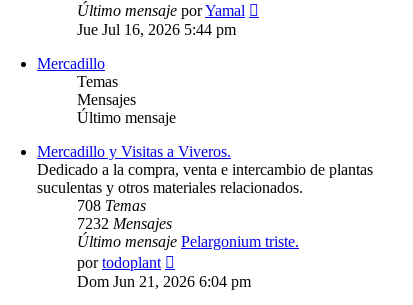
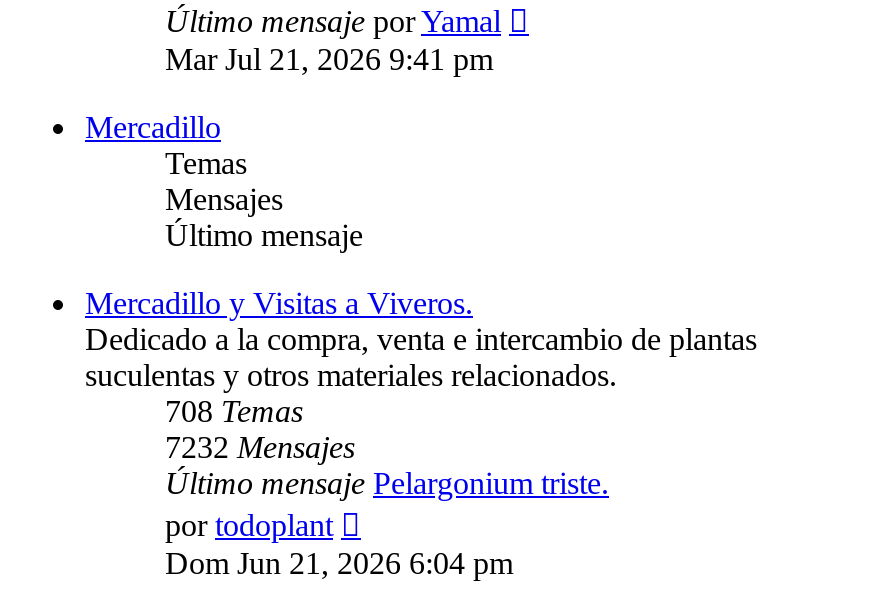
- Jue Jul 16, 2026 5:44 pm
+ Mar Jul 21, 2026 9:41 pm
